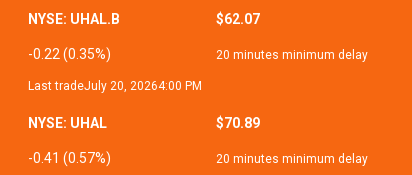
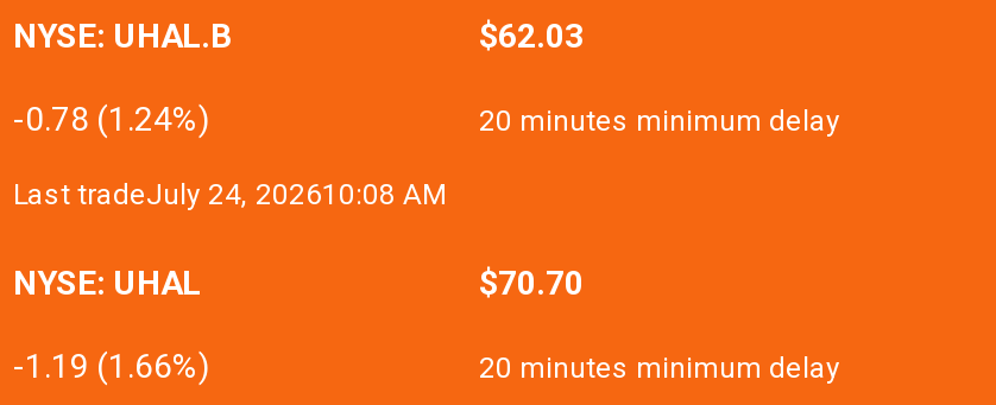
- $62.07
+ $62.03

- -0.22 (0.35%)
+ -0.78 (1.24%)

- Last tradeJuly 20, 20264:00 PM
+ Last tradeJuly 24, 202610:08 AM

- $70.89
+ $70.70

- -0.41 (0.57%)
+ -1.19 (1.66%)
